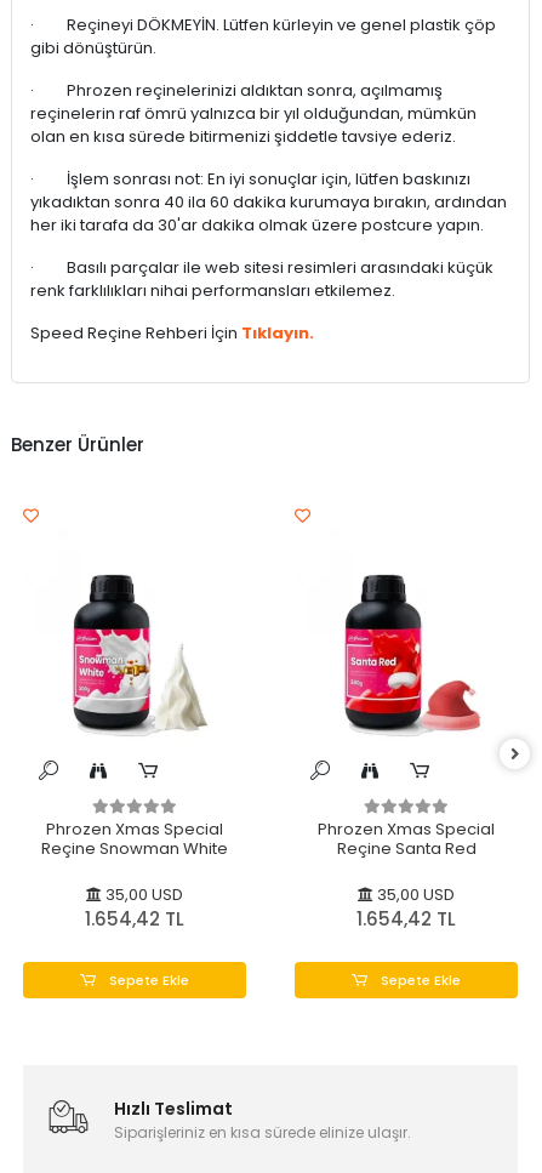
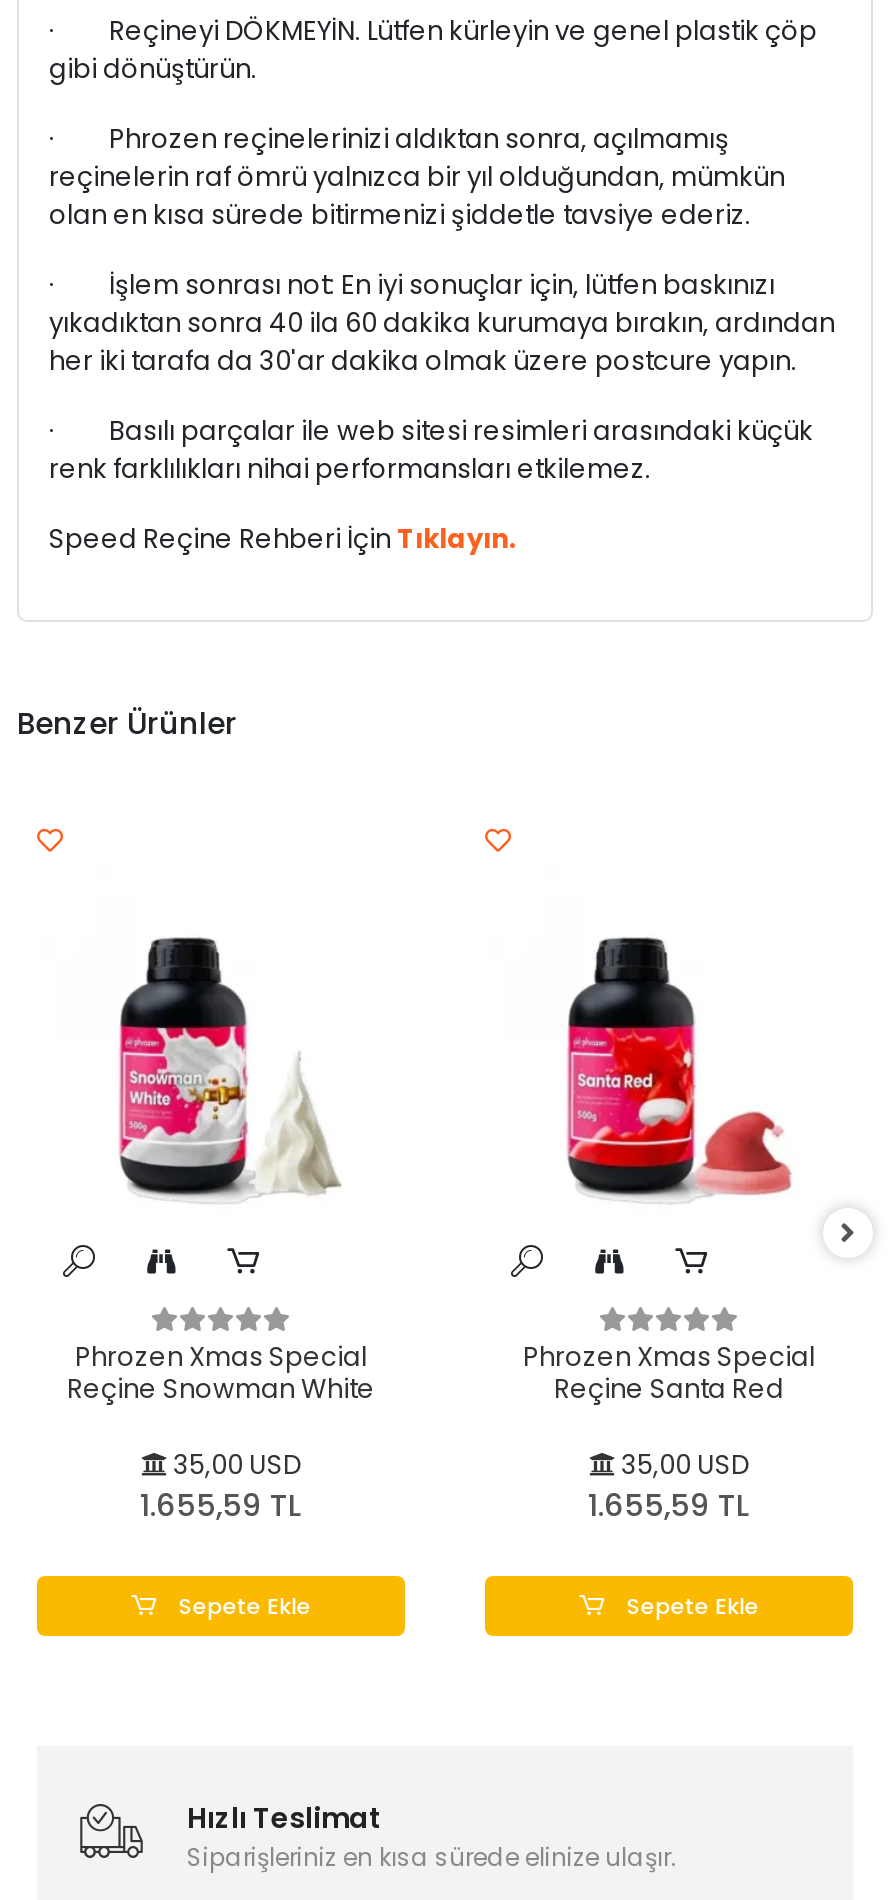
- 1.654,42 TL
+ 1.655,59 TL

- 1.654,42 TL
+ 1.655,59 TL
